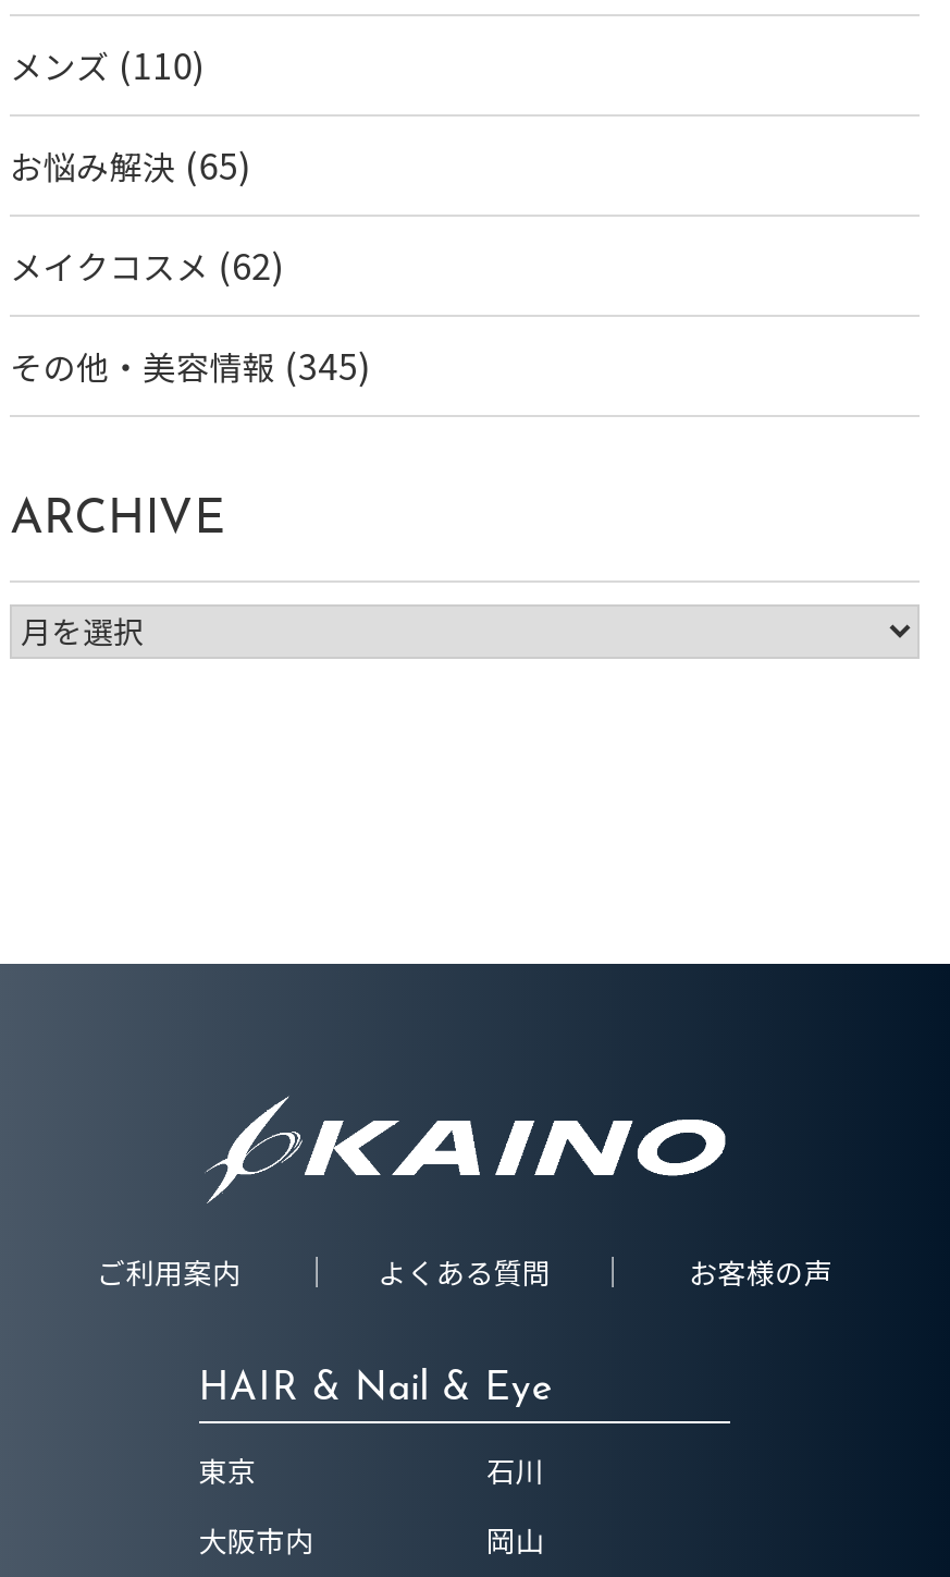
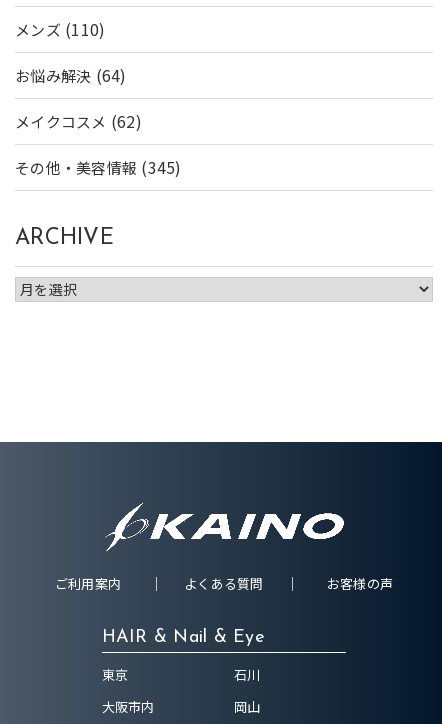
- お悩み解決(65)
+ お悩み解決(64)
